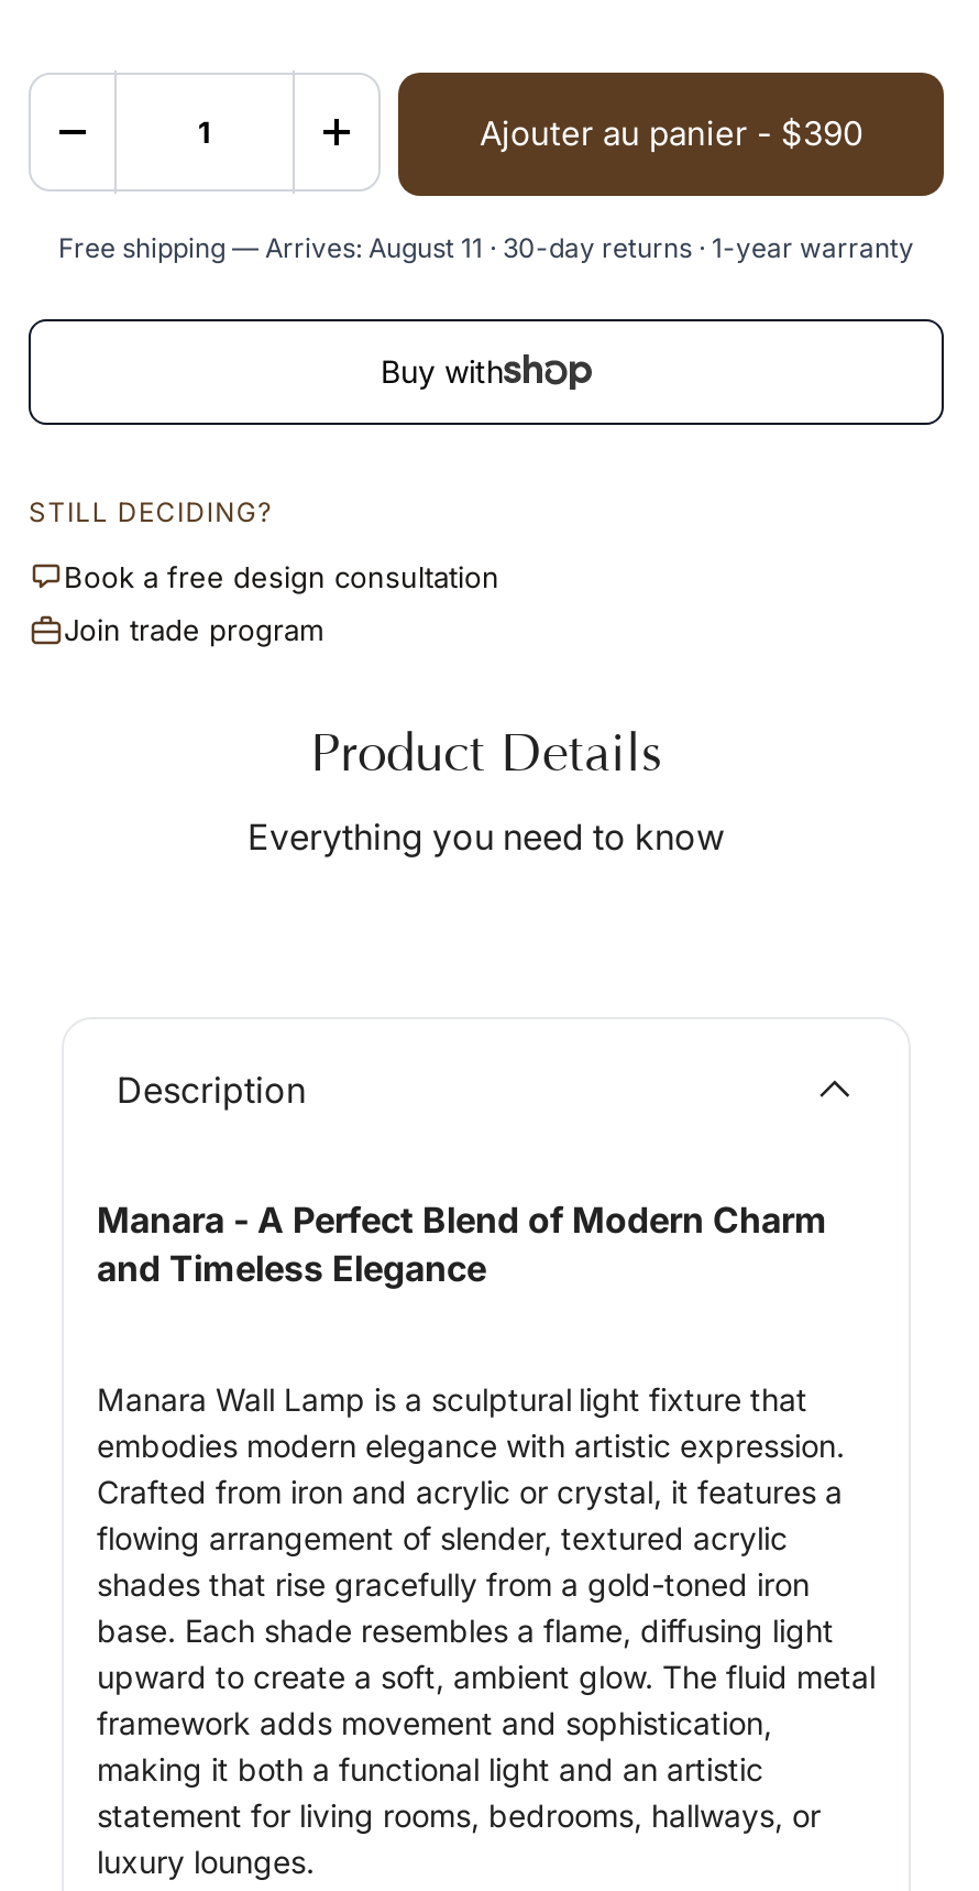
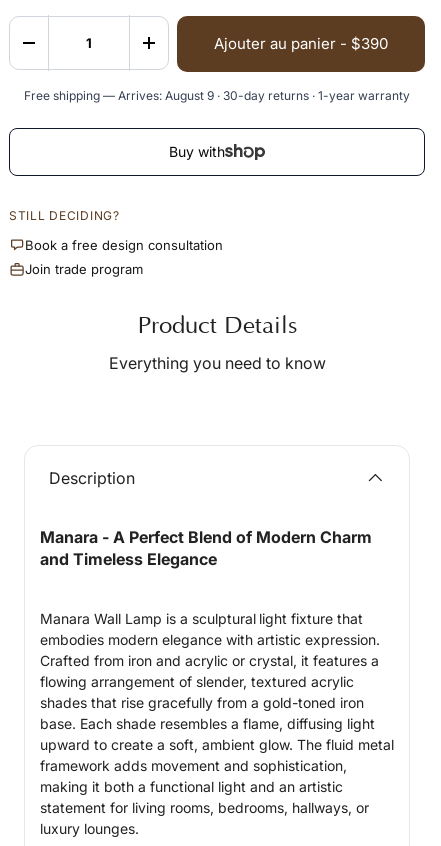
- Free shipping — Arrives: August 11 · 30-day returns · 1-year warranty
+ Free shipping — Arrives: August 9 · 30-day returns · 1-year warranty
